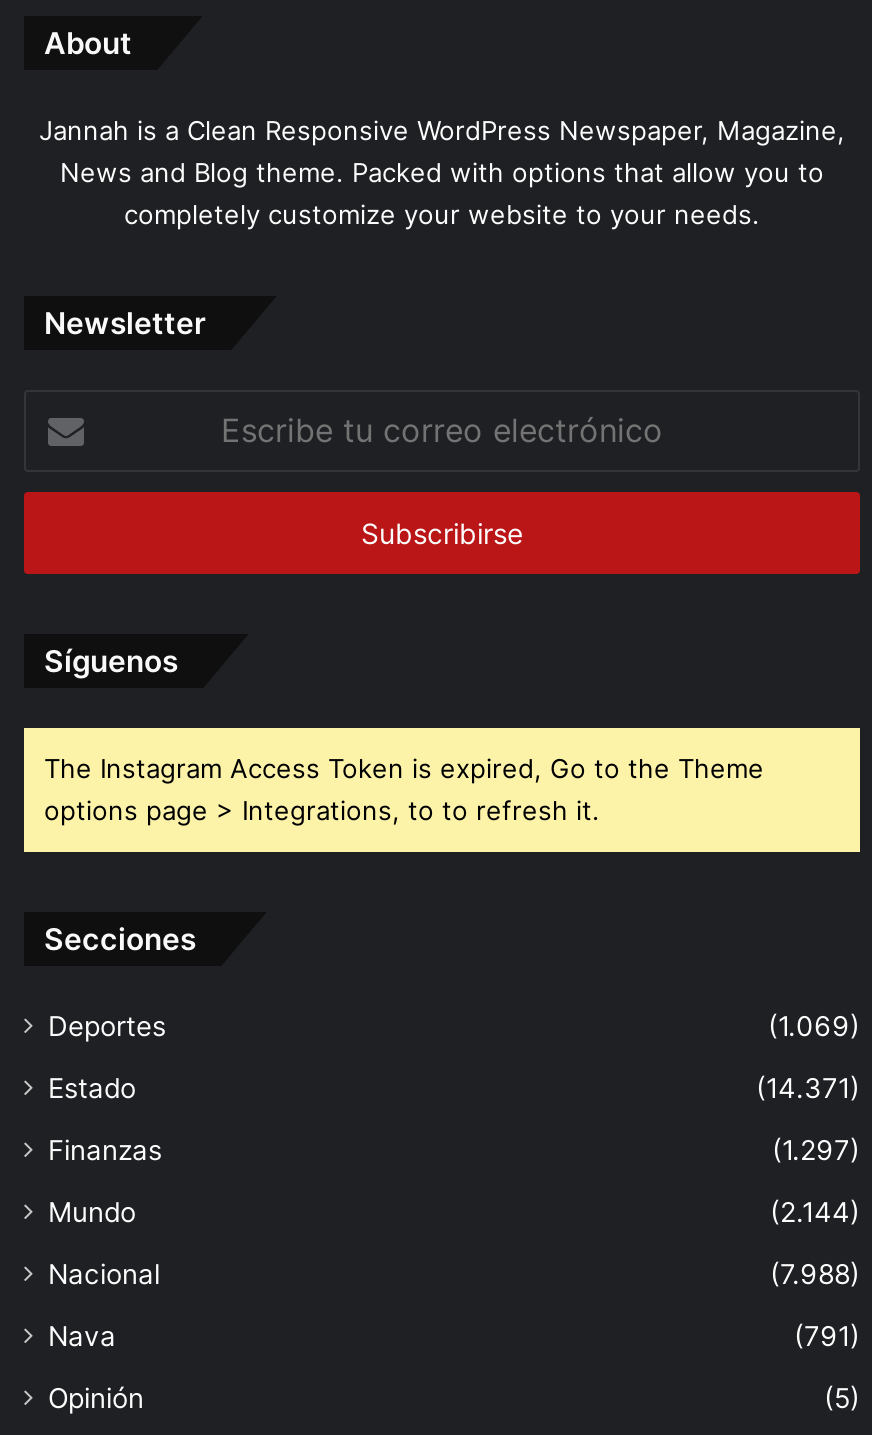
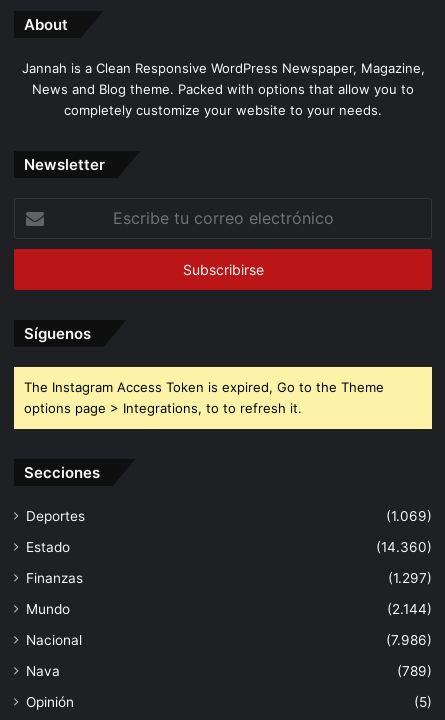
- (14.371)
+ (14.360)

- (7.988)
+ (7.986)

- (791)
+ (789)
